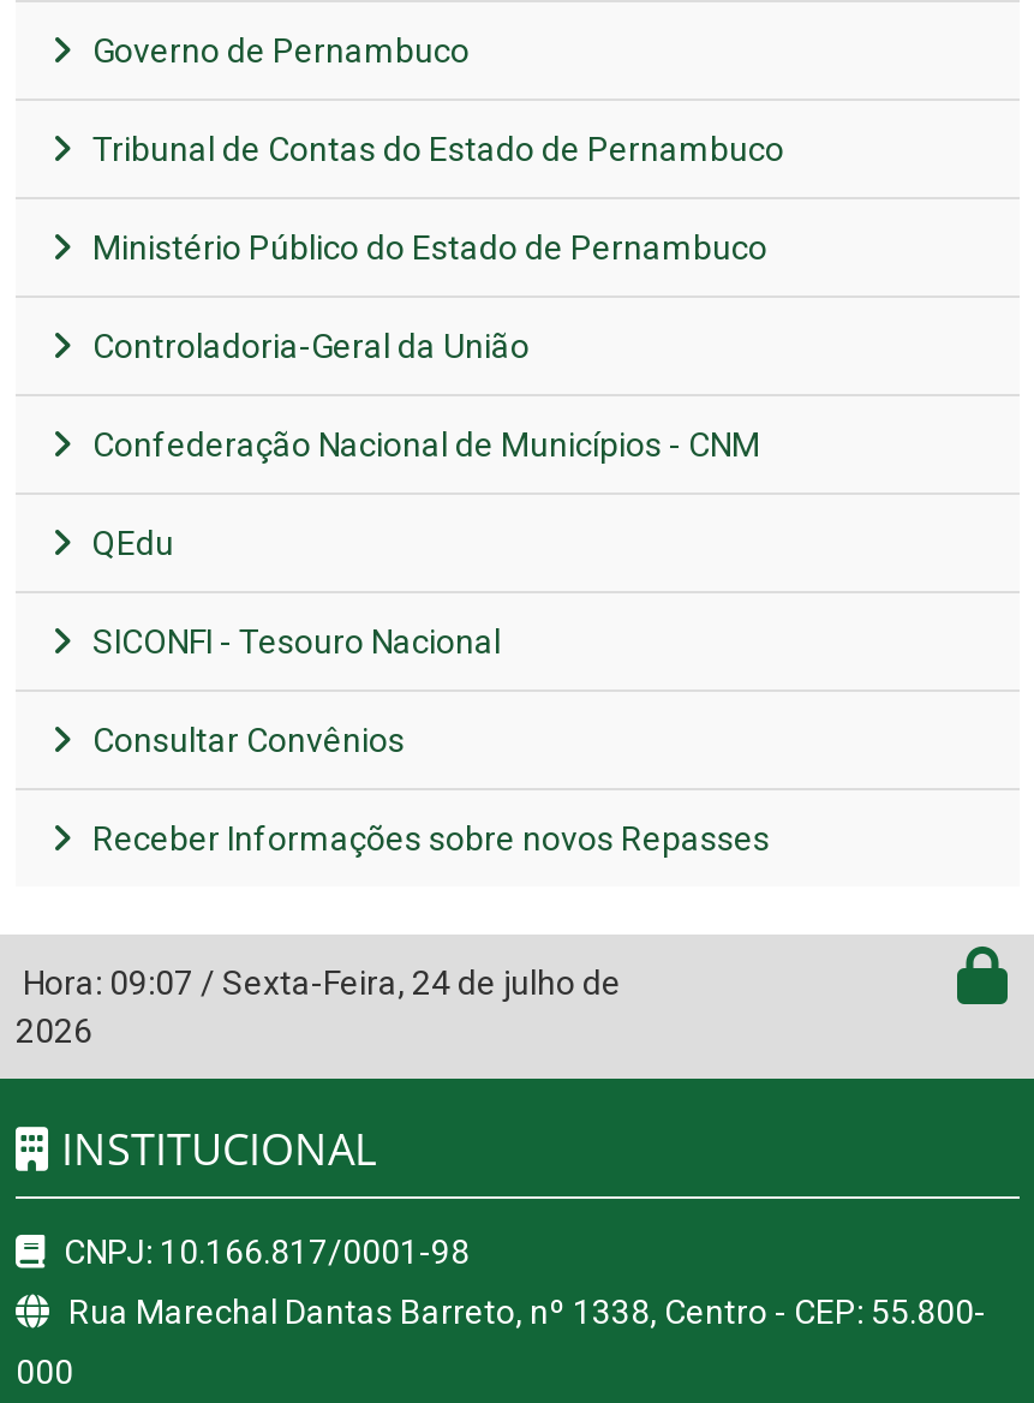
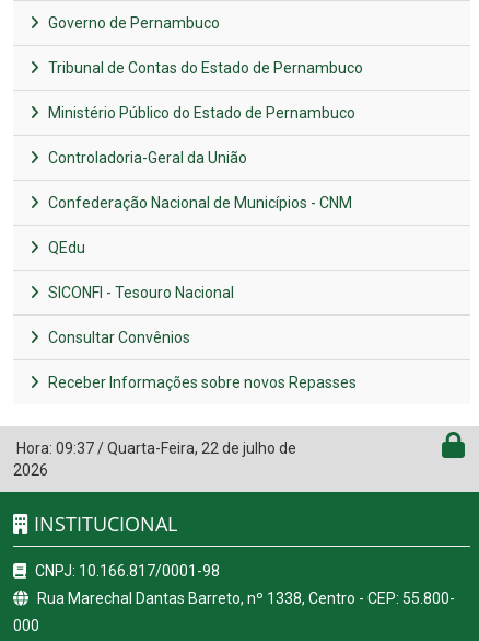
- Hora: 09:07 / Sexta-Feira, 24 de julho de
+ Hora: 09:37 / Quarta-Feira, 22 de julho de
